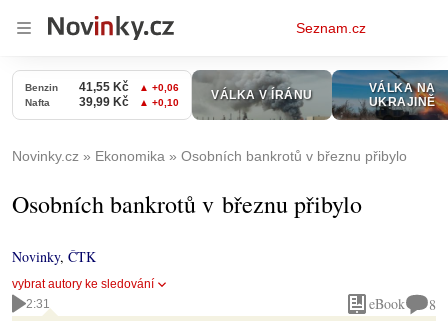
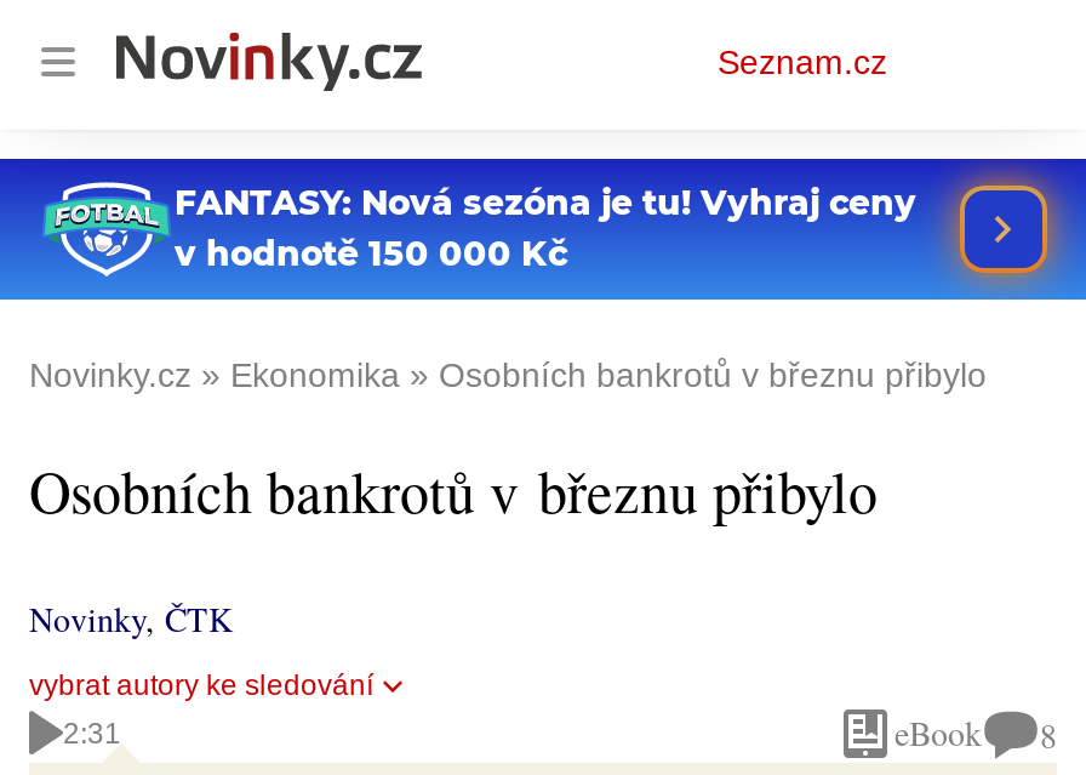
- [image]
+ [image]
